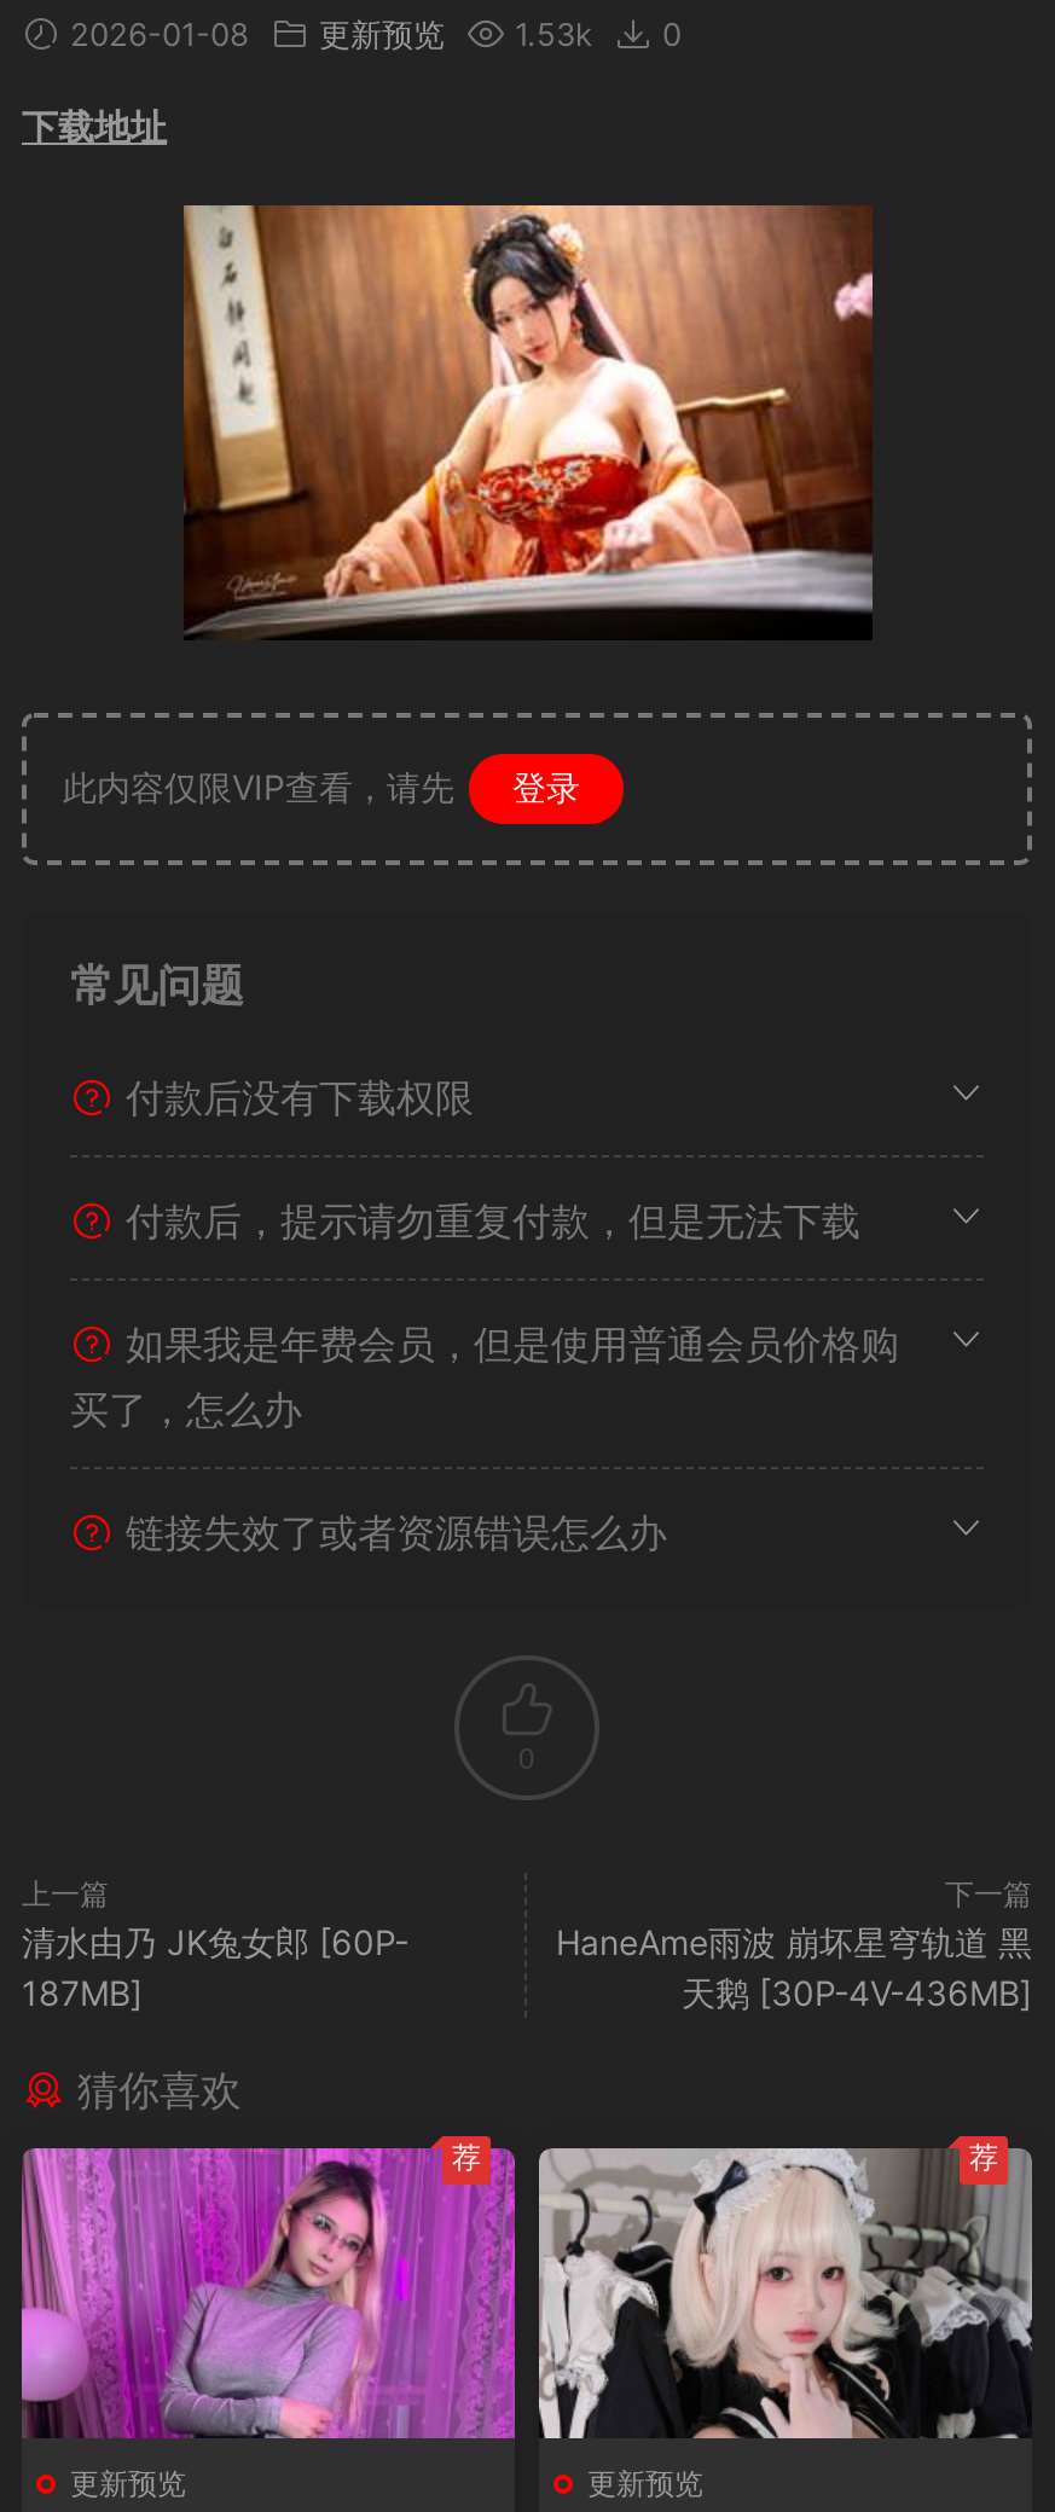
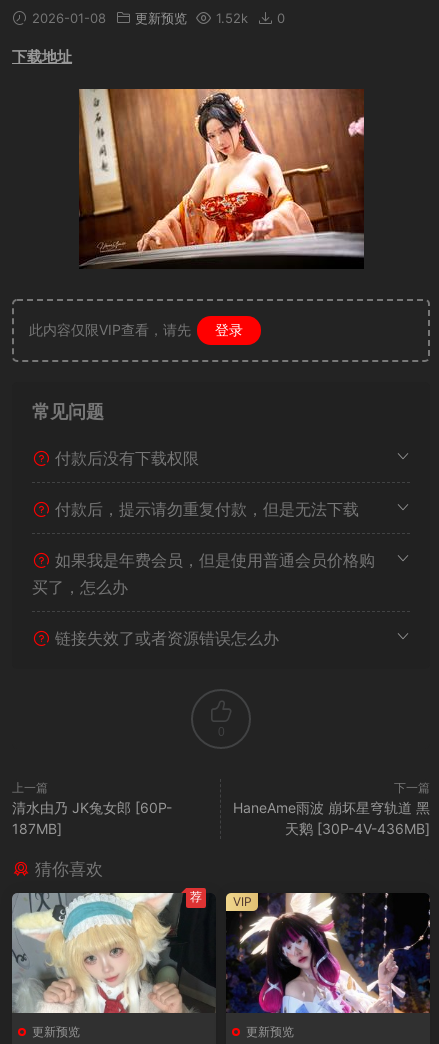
- 2026-01-08 更新预览 1.53k 0
+ 2026-01-08 更新预览 1.52k 0

- [image]
+ [image]

- [image]
- 荐
+ [image]
+ VIP
